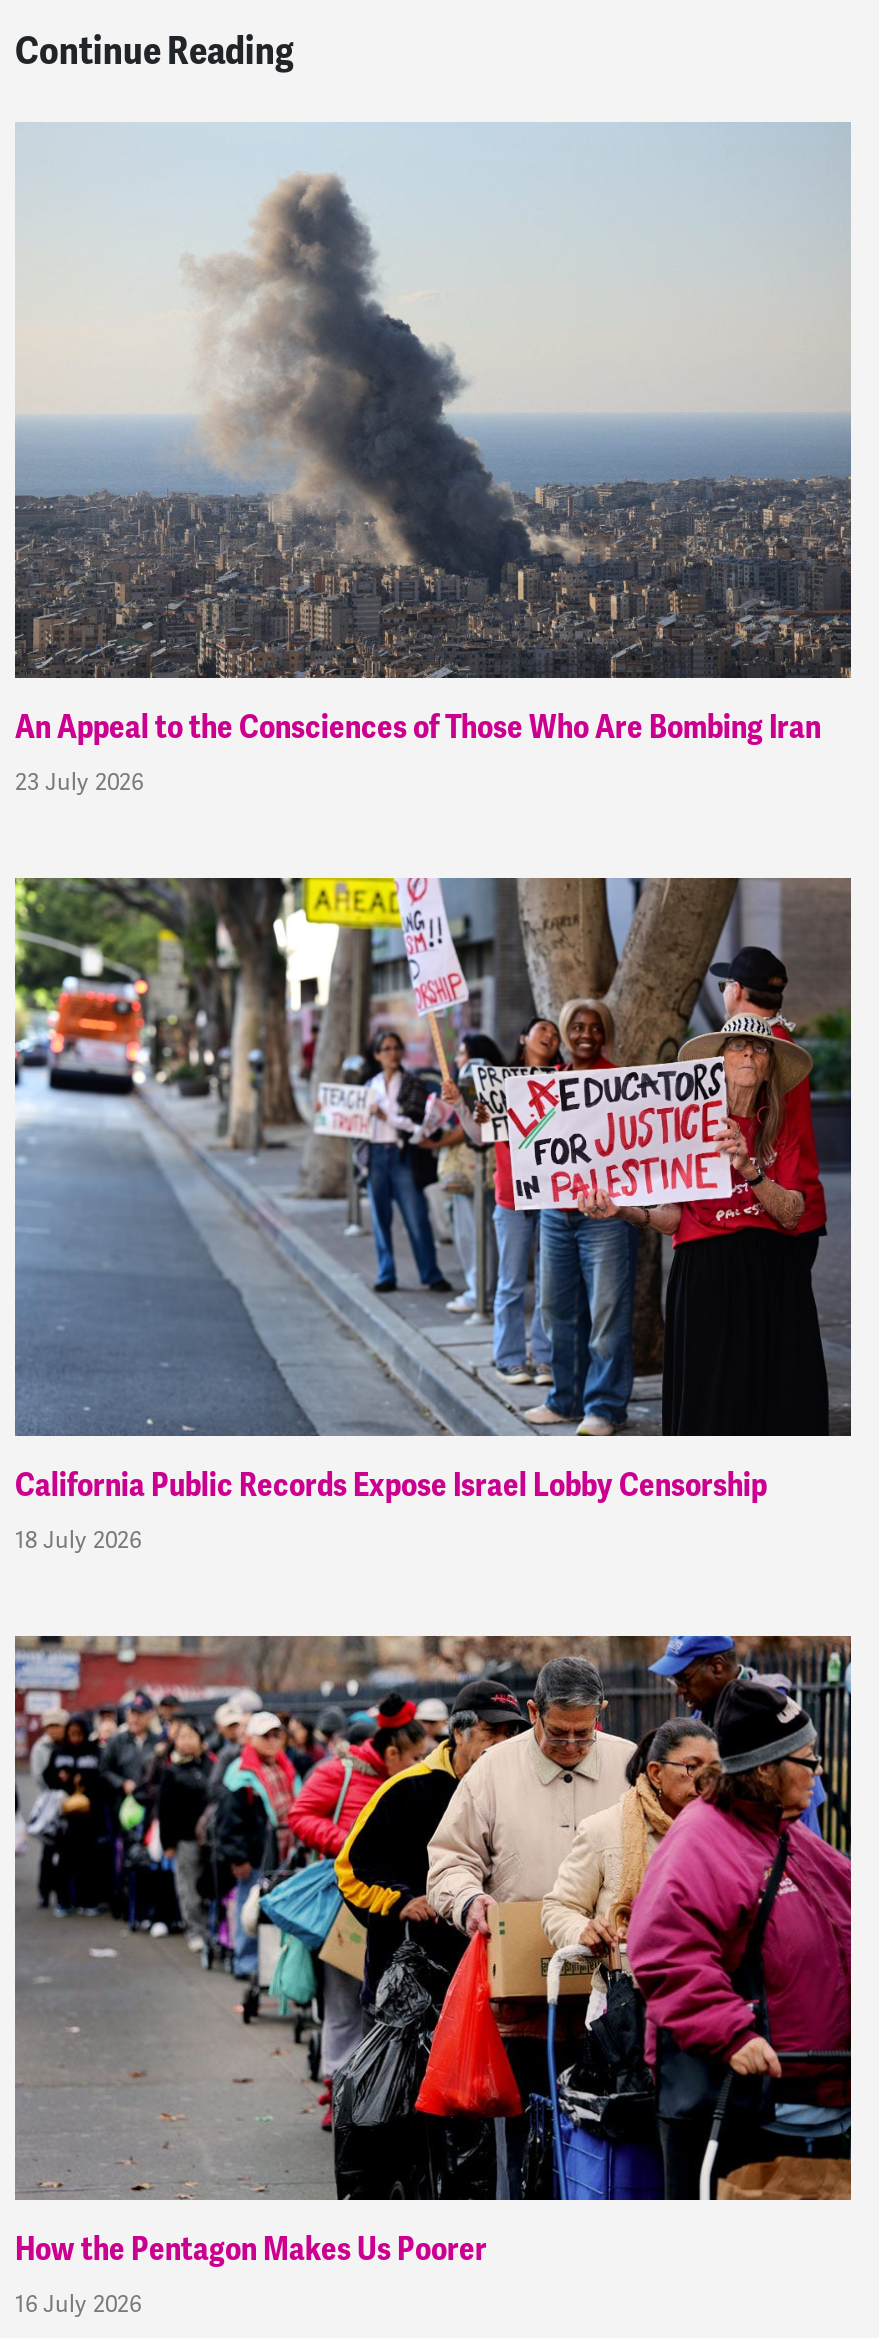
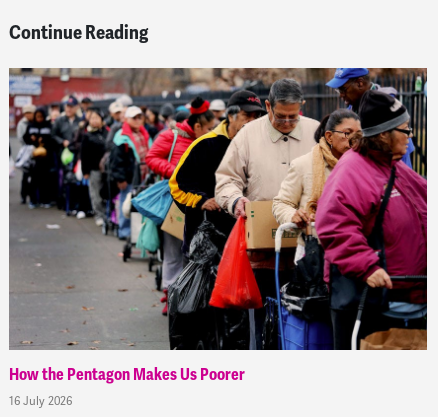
- [image]
- An Appeal to the Consciences of Those Who Are Bombing Iran
- 23 July 2026

- [image]
- California Public Records Expose Israel Lobby Censorship
- 18 July 2026
